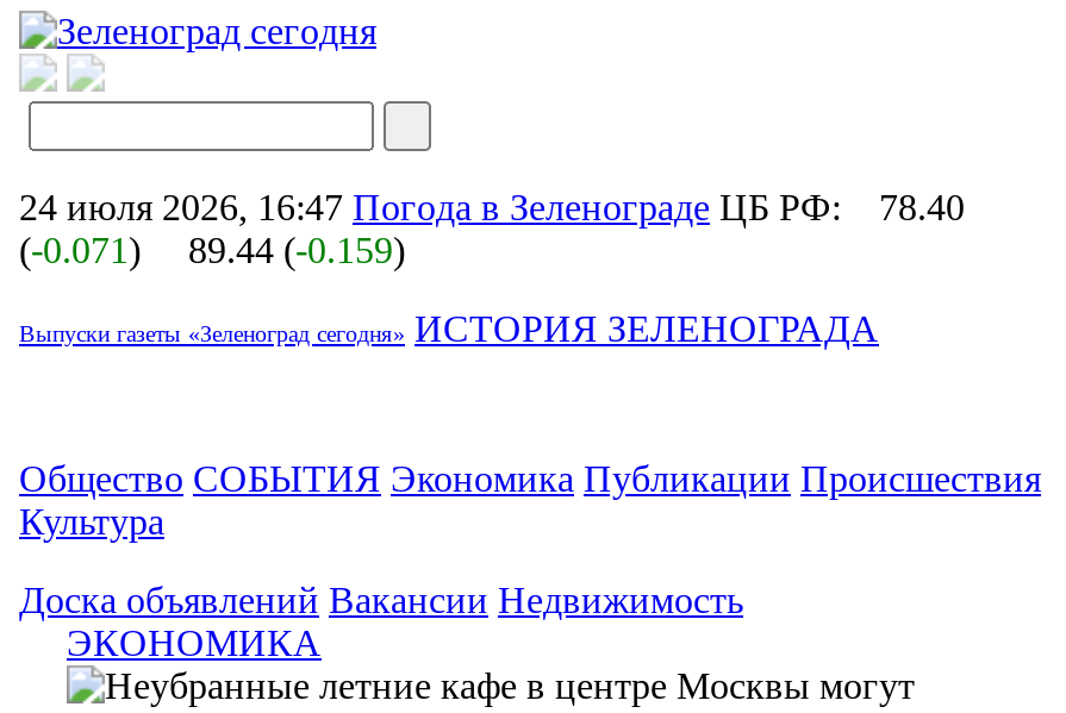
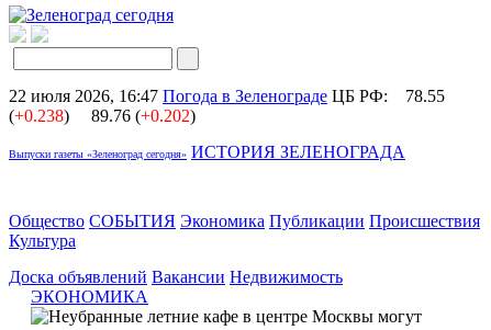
- 24 июля 2026, 16:47 Погода в Зеленограде ЦБ РФ: 78.40
+ 22 июля 2026, 16:47 Погода в Зеленограде ЦБ РФ: 78.55

- (-0.071)
+ (+0.238)

- 89.44 (-0.159)
+ 89.76 (+0.202)
